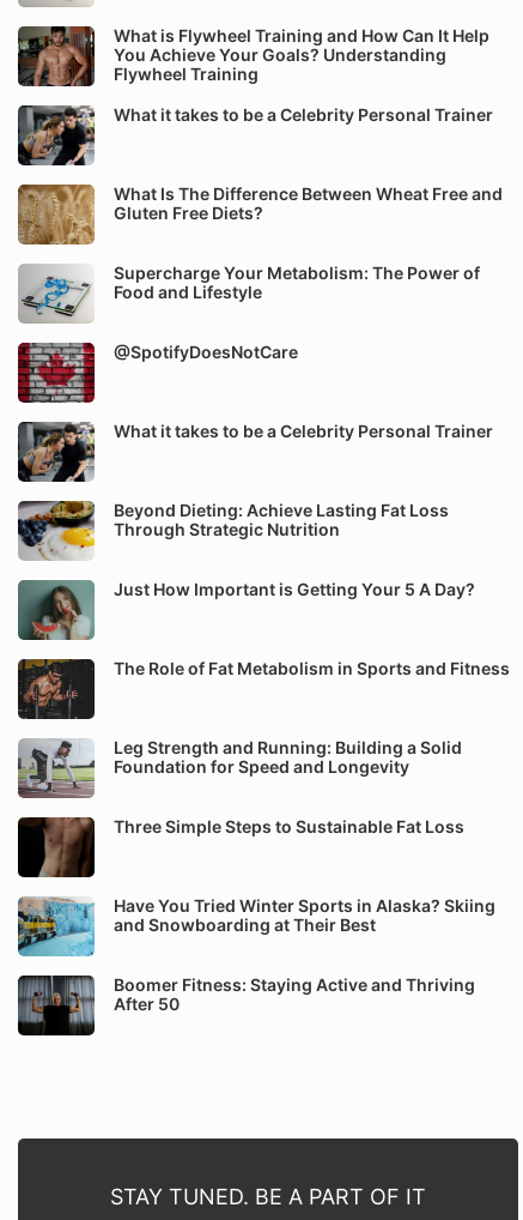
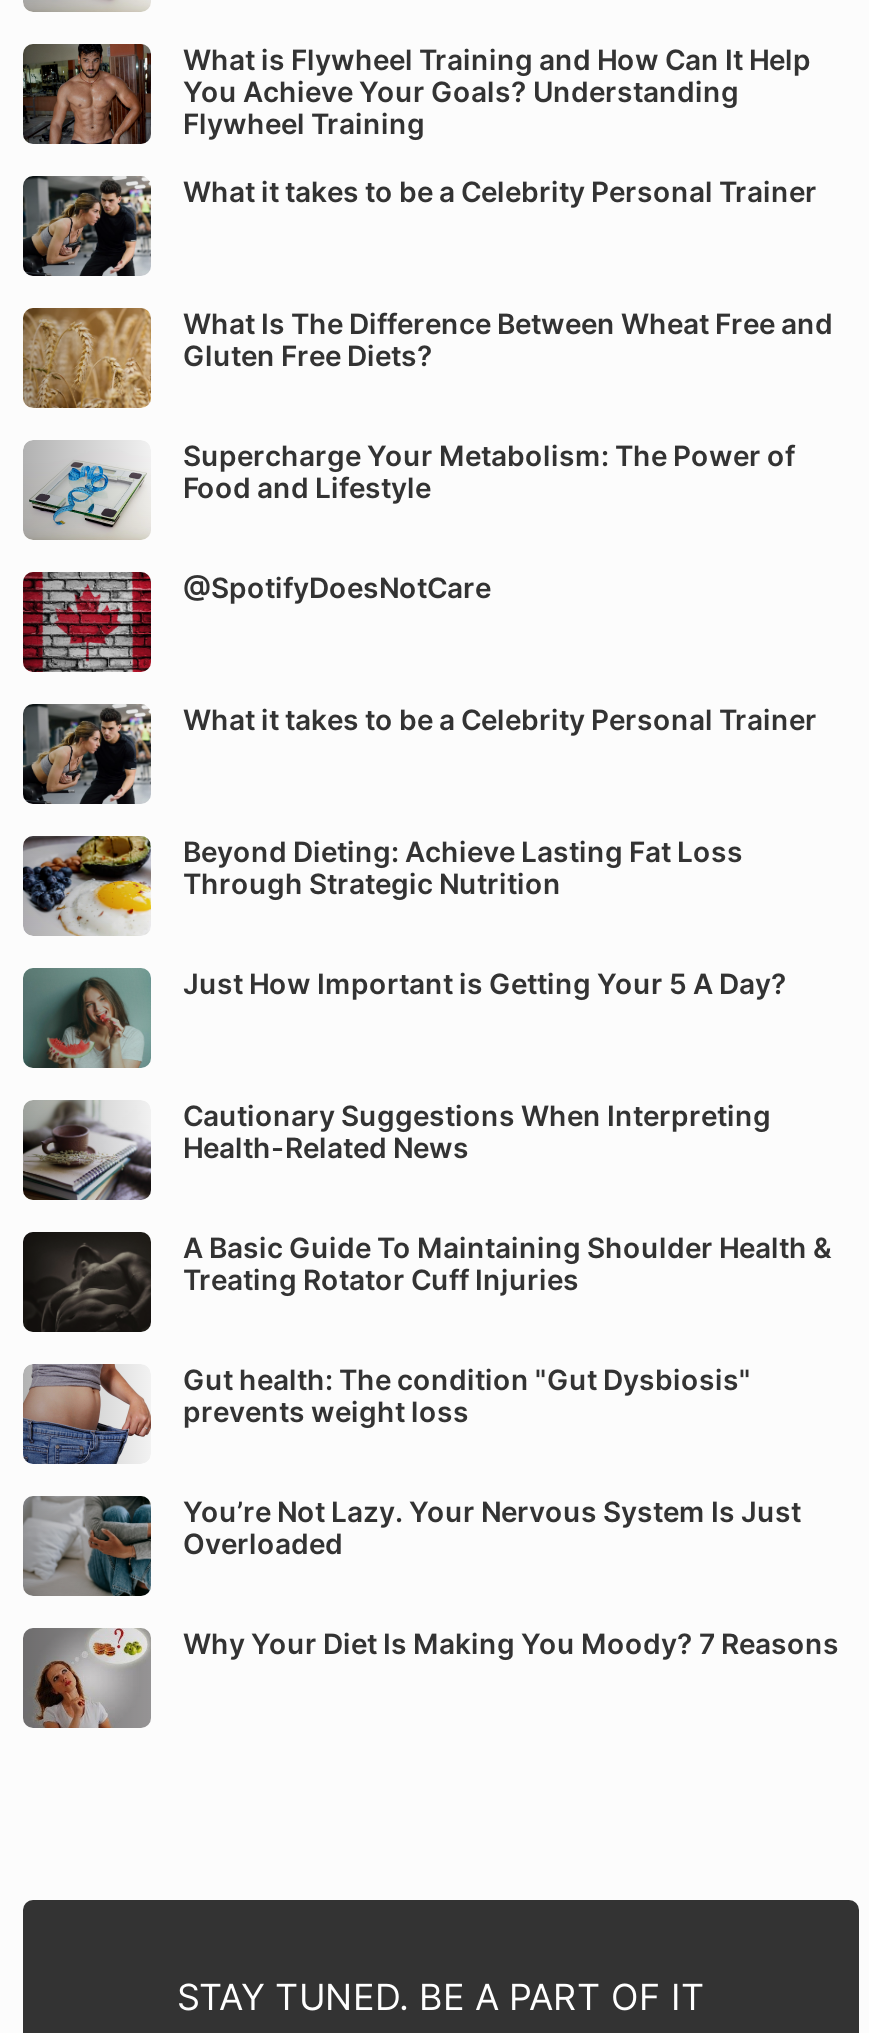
- [image]
- The Role of Fat Metabolism in Sports and Fitness
+ [image]
+ Cautionary Suggestions When Interpreting
+ Health-Related News

- [image]
- Leg Strength and Running: Building a Solid
- Foundation for Speed and Longevity
+ [image]
+ A Basic Guide To Maintaining Shoulder Health &
+ Treating Rotator Cuff Injuries

- [image]
- Three Simple Steps to Sustainable Fat Loss
+ [image]
+ Gut health: The condition "Gut Dysbiosis"
+ prevents weight loss

- [image]
- Have You Tried Winter Sports in Alaska? Skiing
- and Snowboarding at Their Best
+ [image]
+ You’re Not Lazy. Your Nervous System Is Just
+ Overloaded

- [image]
- Boomer Fitness: Staying Active and Thriving
- After 50
+ [image]
+ Why Your Diet Is Making You Moody? 7 Reasons
